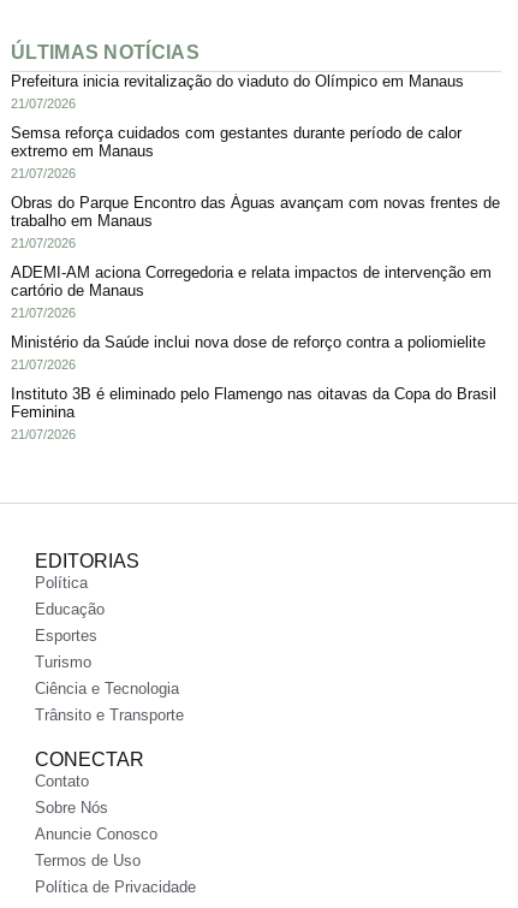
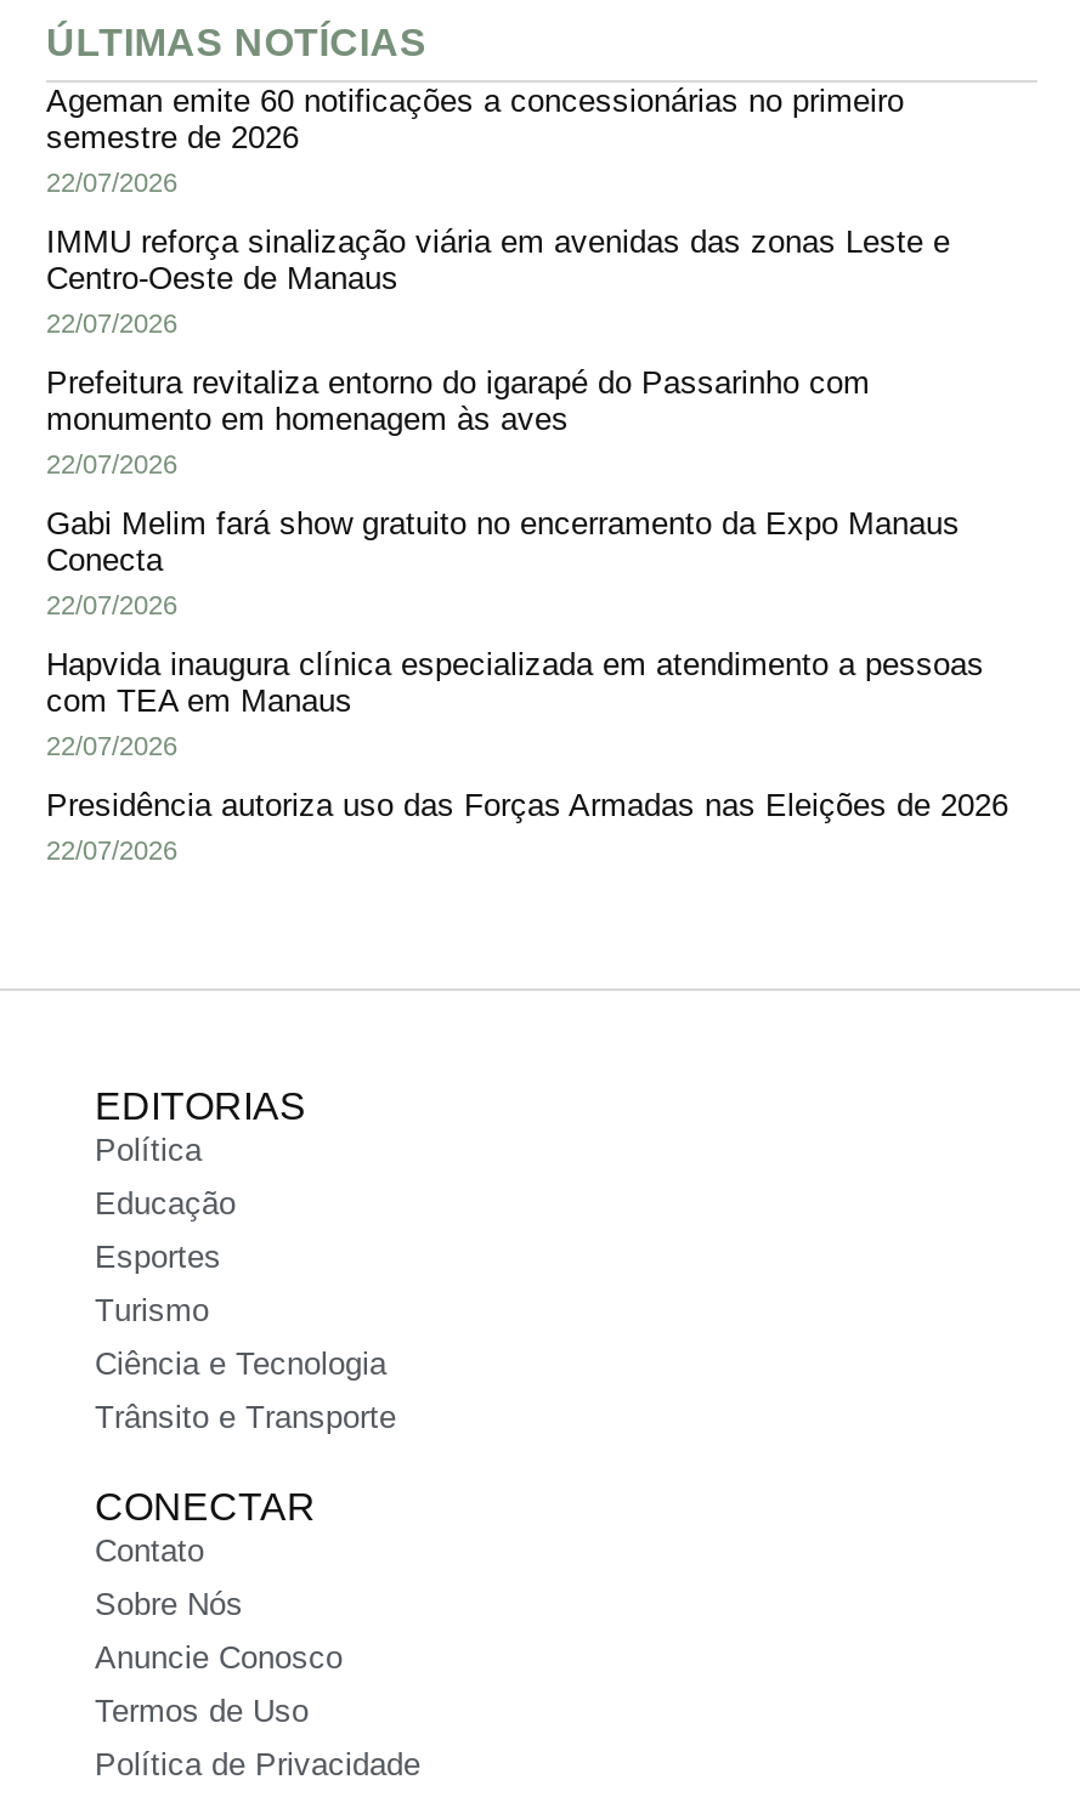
- Prefeitura inicia revitalização do viaduto do Olímpico em Manaus
- 21/07/2026
+ Ageman emite 60 notificações a concessionárias no primeiro
+ semestre de 2026
+ 22/07/2026

- Semsa reforça cuidados com gestantes durante período de calor
- extremo em Manaus
- 21/07/2026
+ IMMU reforça sinalização viária em avenidas das zonas Leste e
+ Centro-Oeste de Manaus
+ 22/07/2026

- Obras do Parque Encontro das Águas avançam com novas frentes de
- trabalho em Manaus
- 21/07/2026
+ Prefeitura revitaliza entorno do igarapé do Passarinho com
+ monumento em homenagem às aves
+ 22/07/2026

- ADEMI-AM aciona Corregedoria e relata impactos de intervenção em
- cartório de Manaus
- 21/07/2026
+ Gabi Melim fará show gratuito no encerramento da Expo Manaus
+ Conecta
+ 22/07/2026

- Ministério da Saúde inclui nova dose de reforço contra a poliomielite
- 21/07/2026
+ Hapvida inaugura clínica especializada em atendimento a pessoas
+ com TEA em Manaus
+ 22/07/2026

- Instituto 3B é eliminado pelo Flamengo nas oitavas da Copa do Brasil
- Feminina
- 21/07/2026
+ Presidência autoriza uso das Forças Armadas nas Eleições de 2026
+ 22/07/2026
